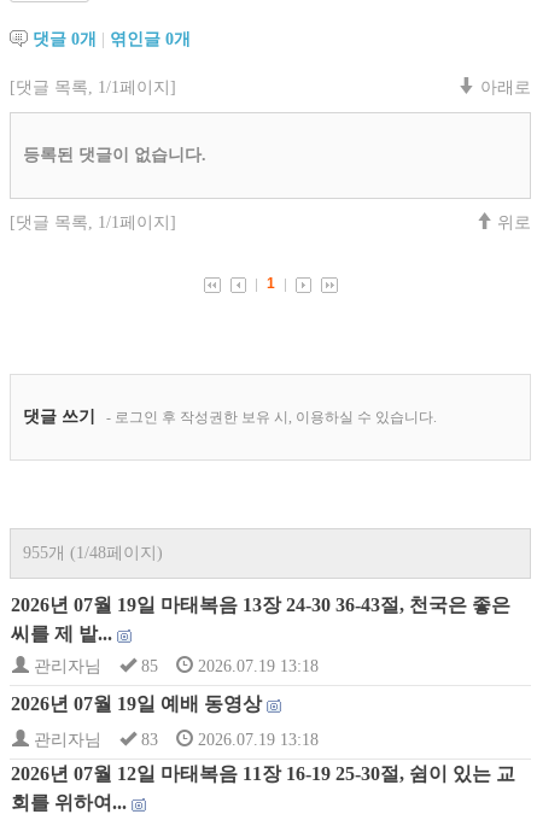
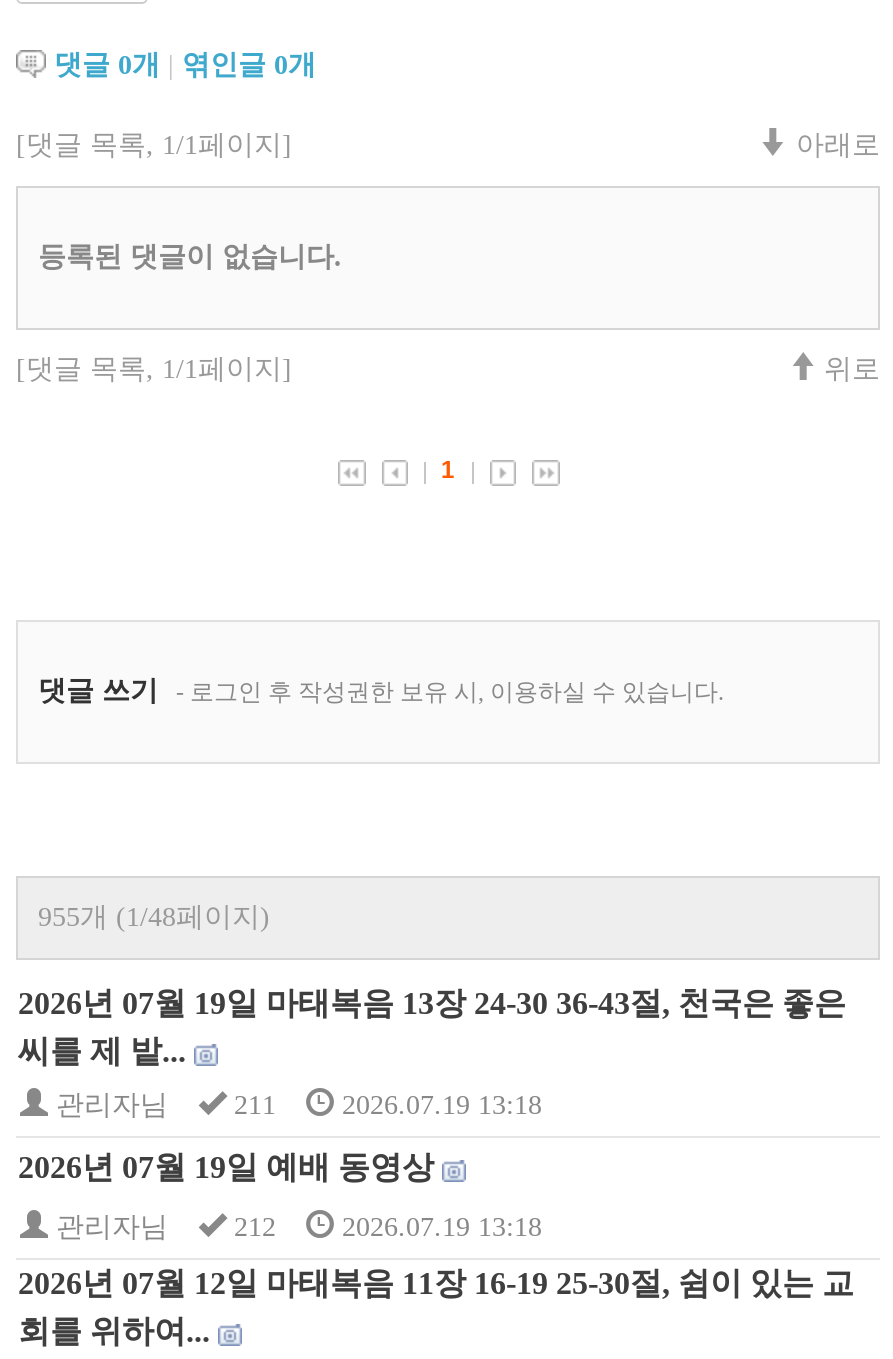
- 관리자님 85 2026.07.19 13:18
+ 관리자님 211 2026.07.19 13:18

- 관리자님 83 2026.07.19 13:18
+ 관리자님 212 2026.07.19 13:18
